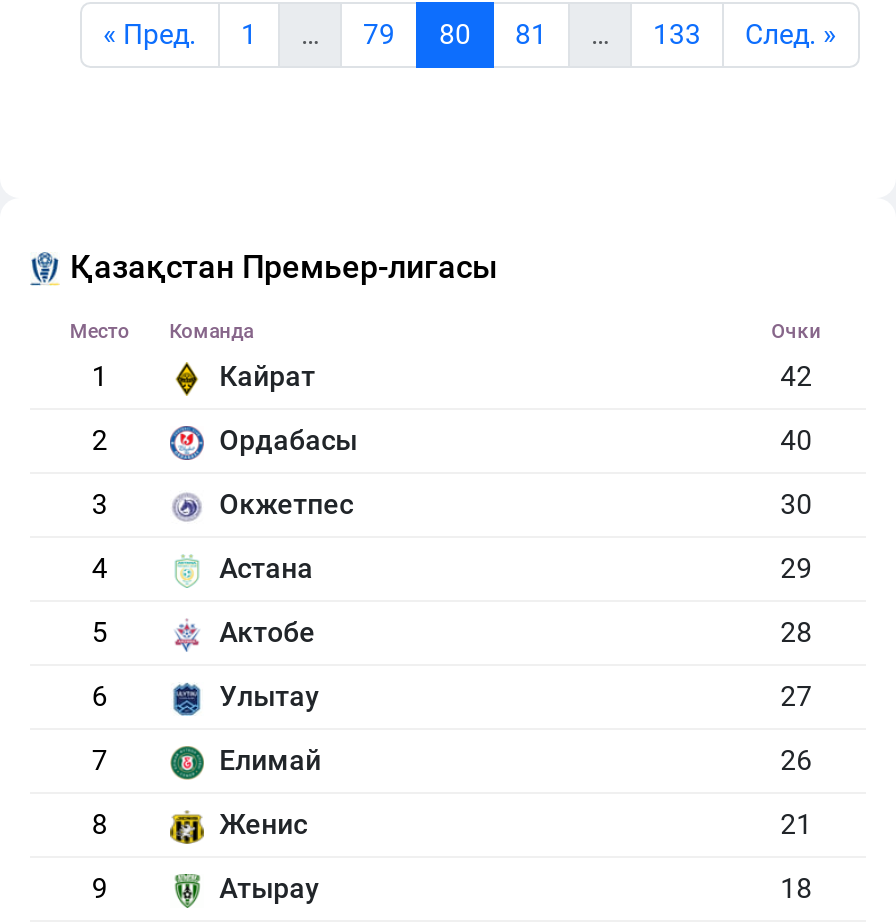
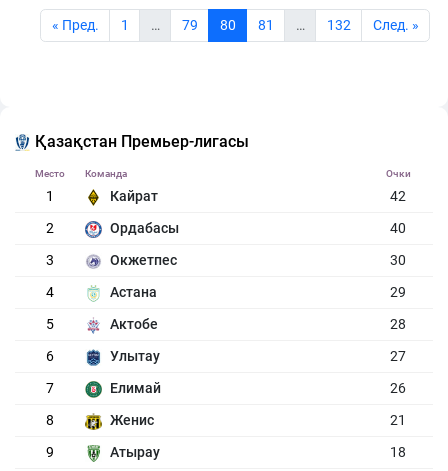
- 133
+ 132
